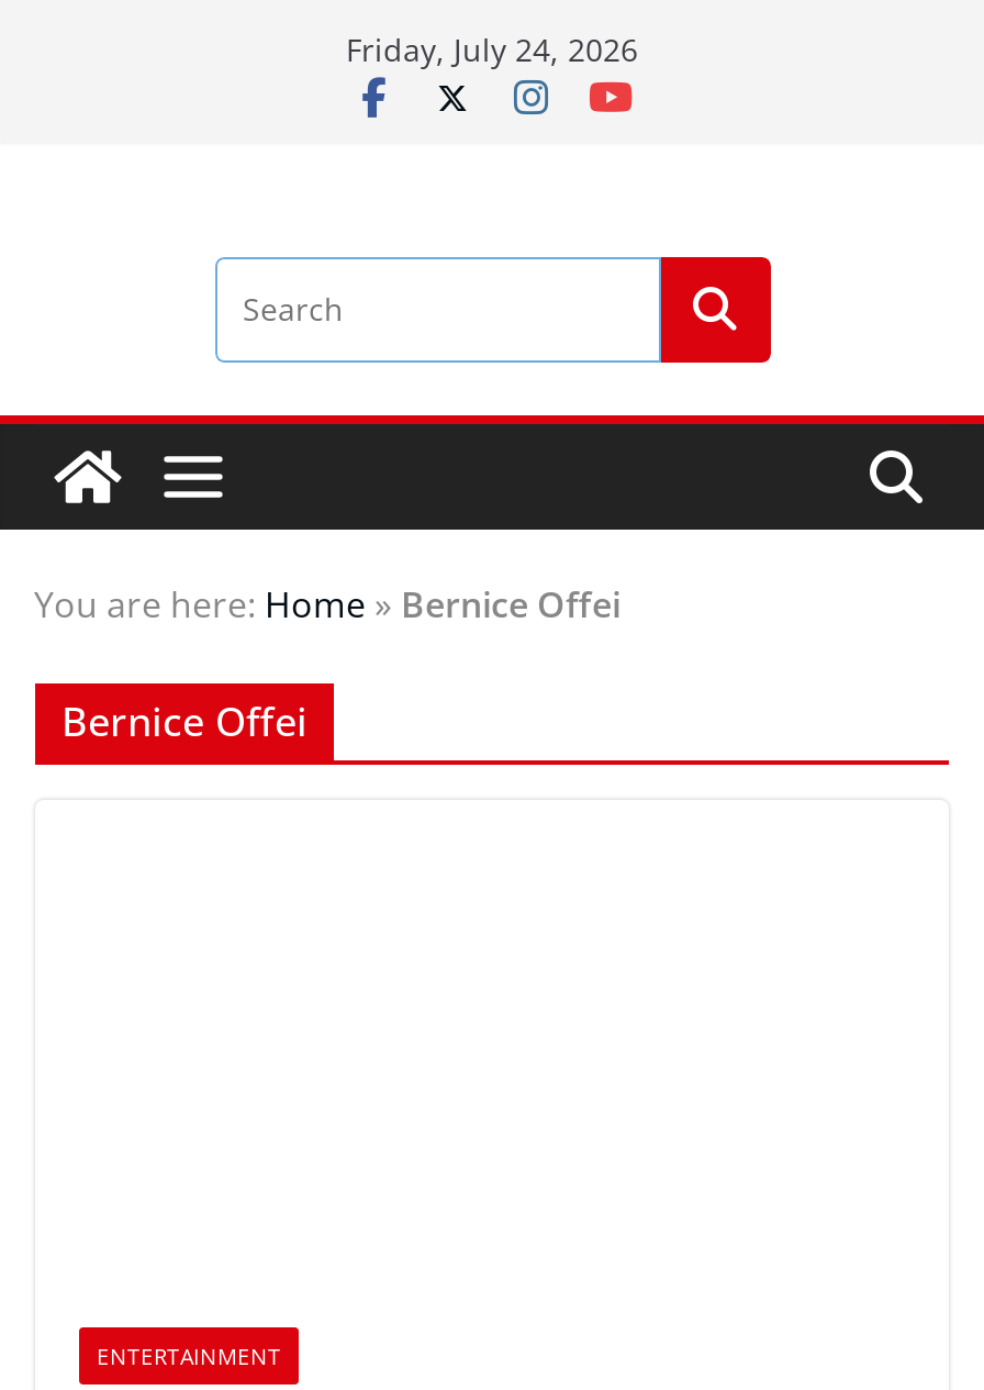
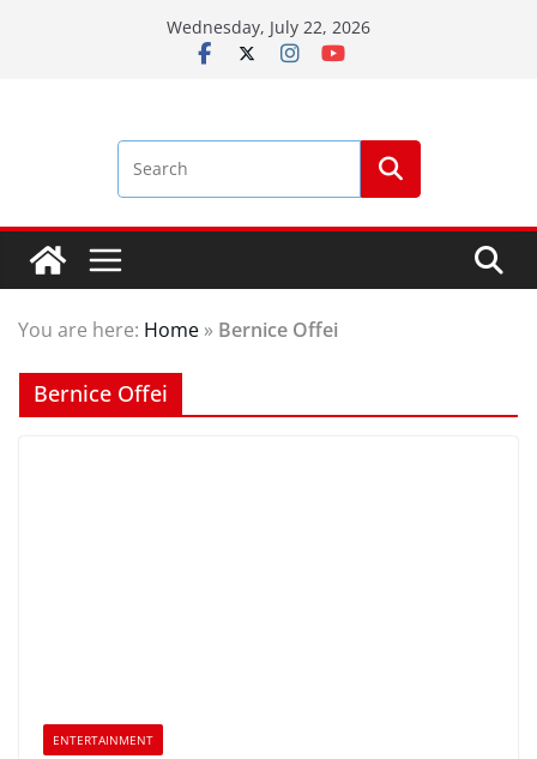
- Friday, July 24, 2026
+ Wednesday, July 22, 2026
